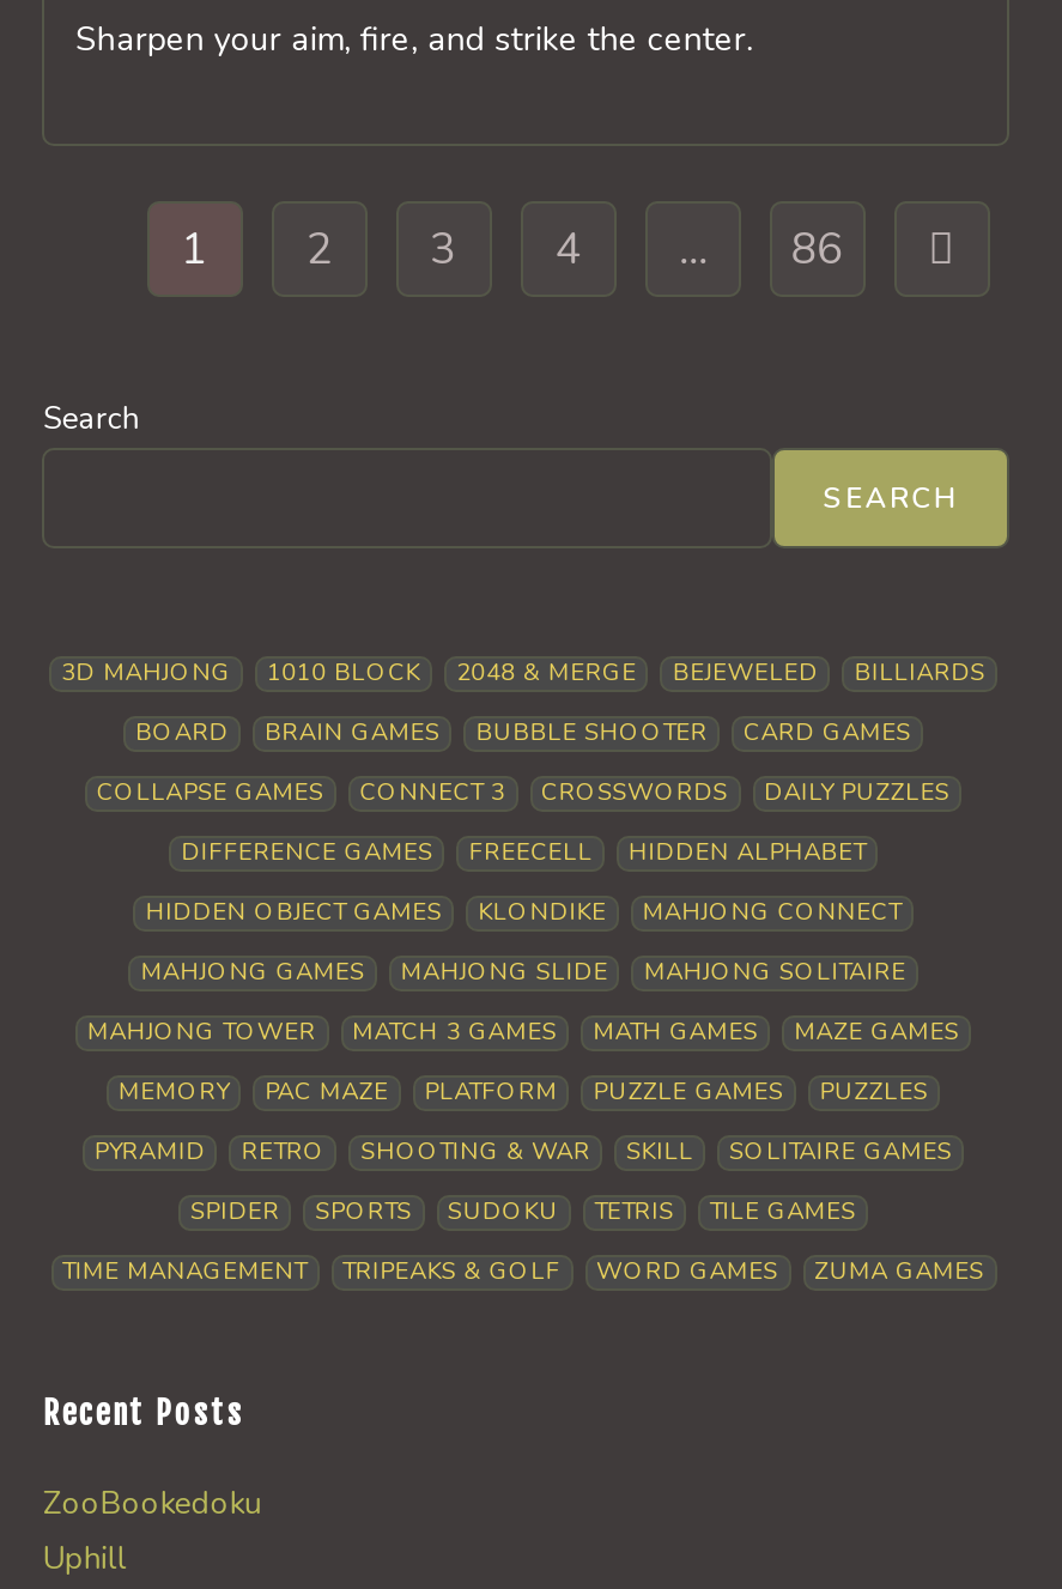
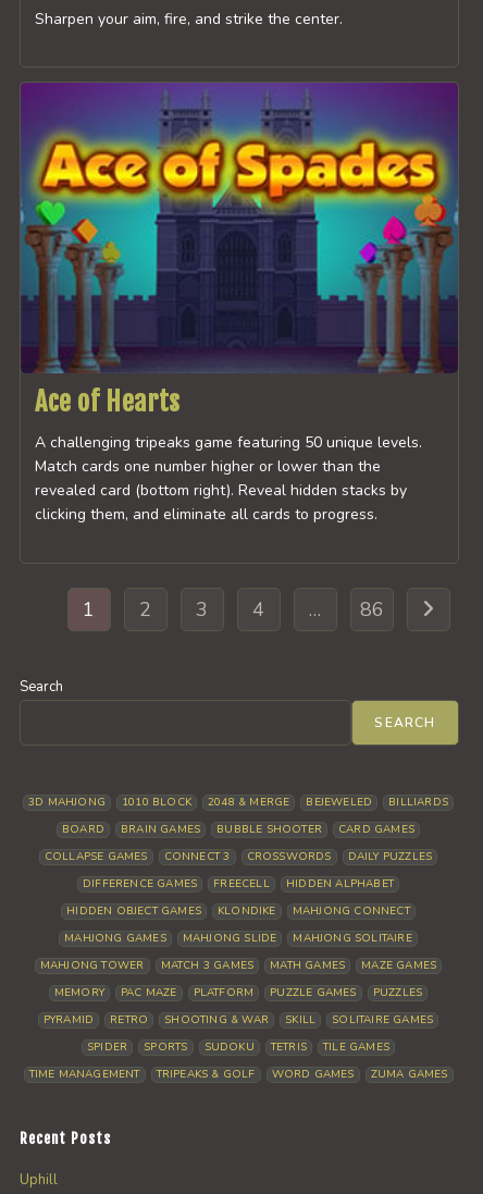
+ [image]
+ Ace of Hearts
+ A challenging tripeaks game featuring 50 unique levels.
+ Match cards one number higher or lower than the
+ revealed card (bottom right). Reveal hidden stacks by
+ clicking them, and eliminate all cards to progress.

moved down: 1 | 2 | 3 | ... | ZUMA GAMES | Recent Posts

- ZooBookedoku
